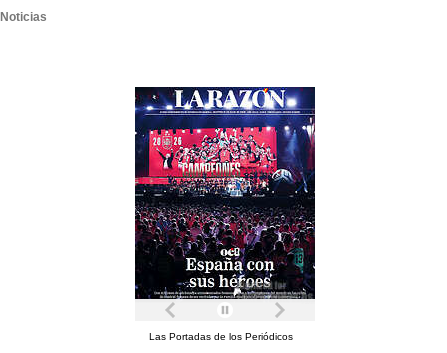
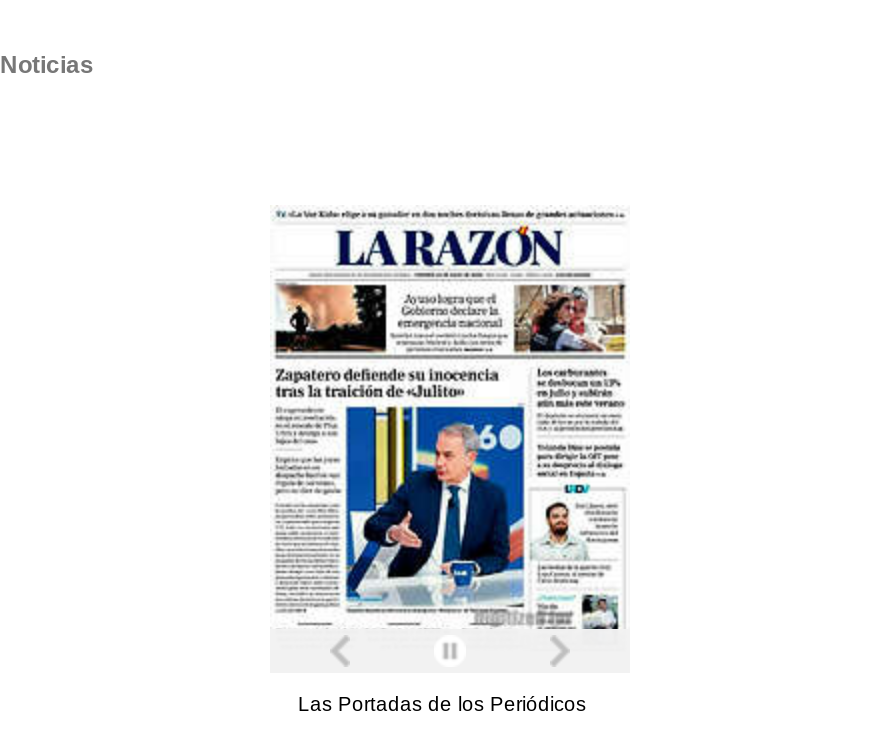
- [image]
+ [image]
